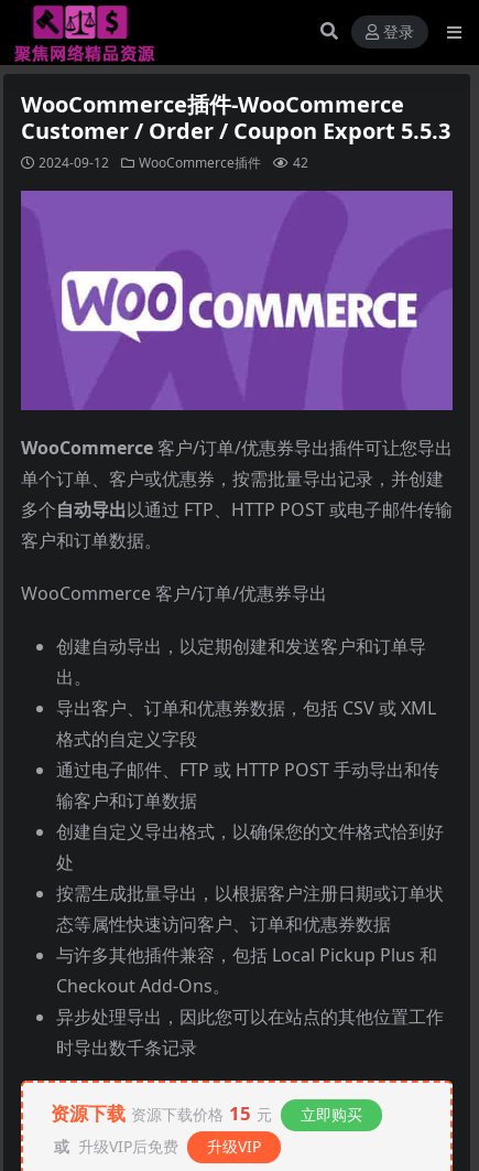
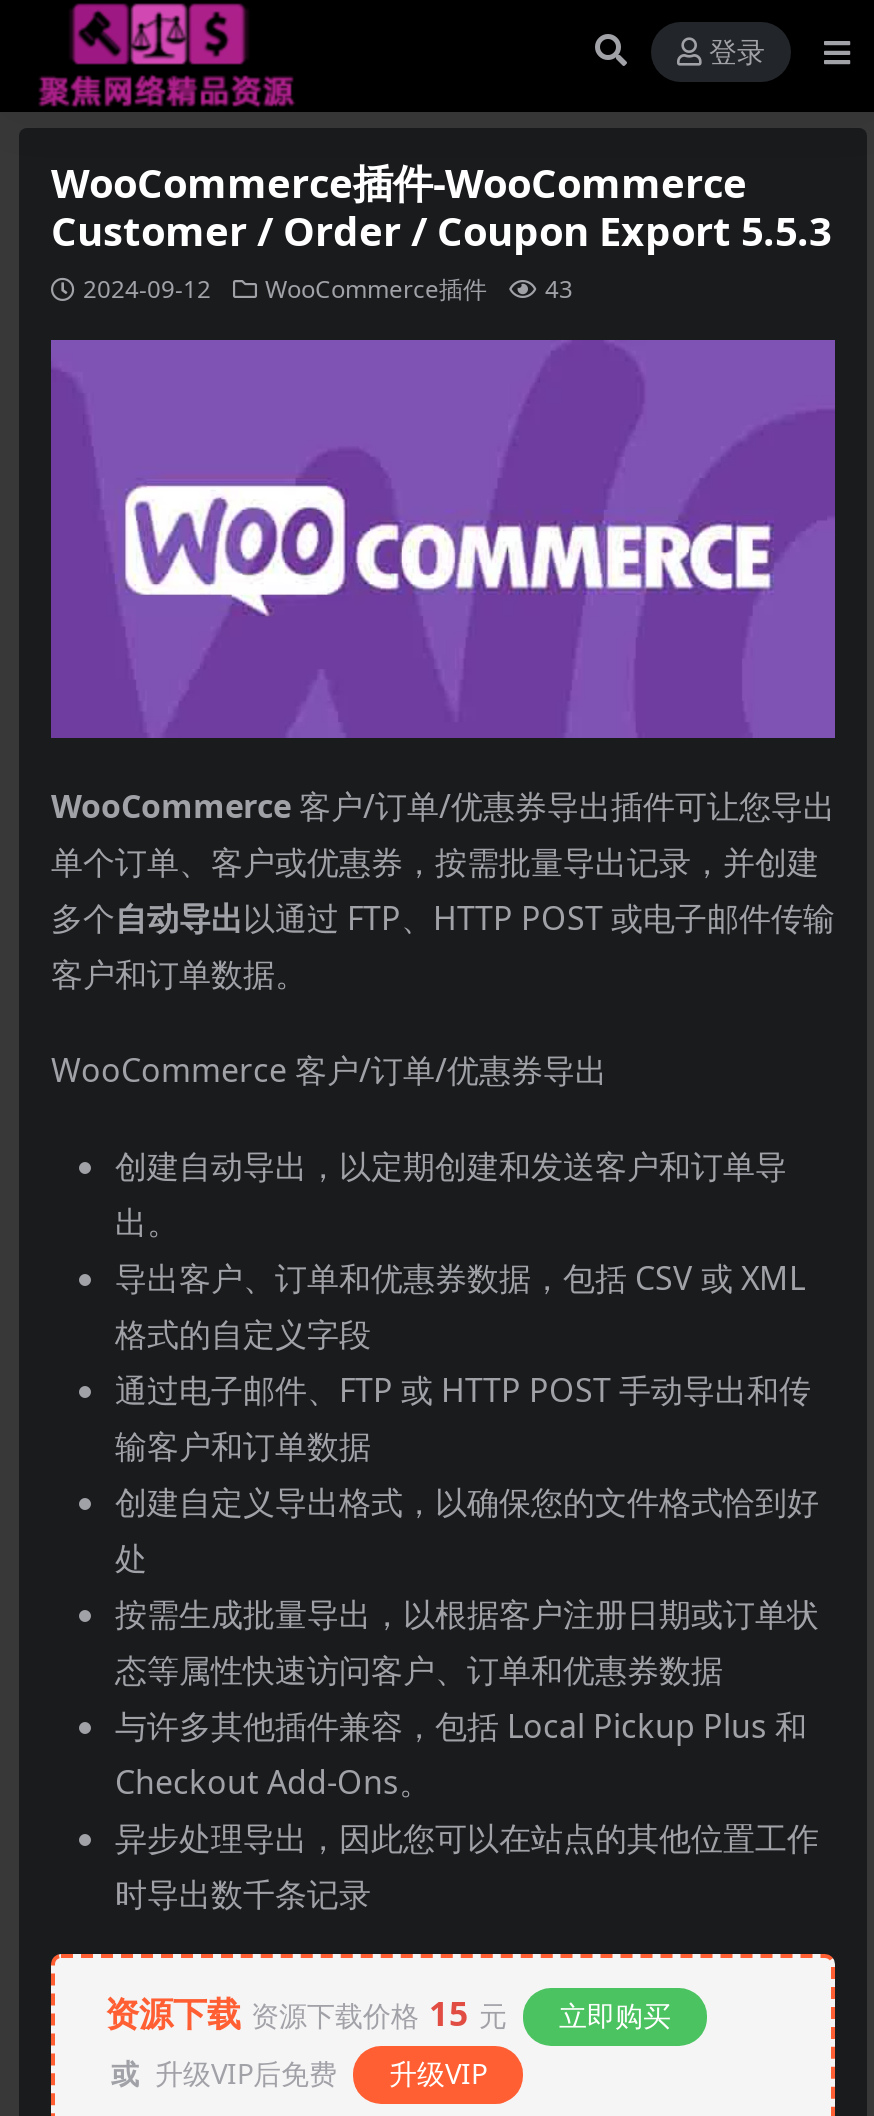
- 2024-09-12 WooCommerce插件 42
+ 2024-09-12 WooCommerce插件 43
